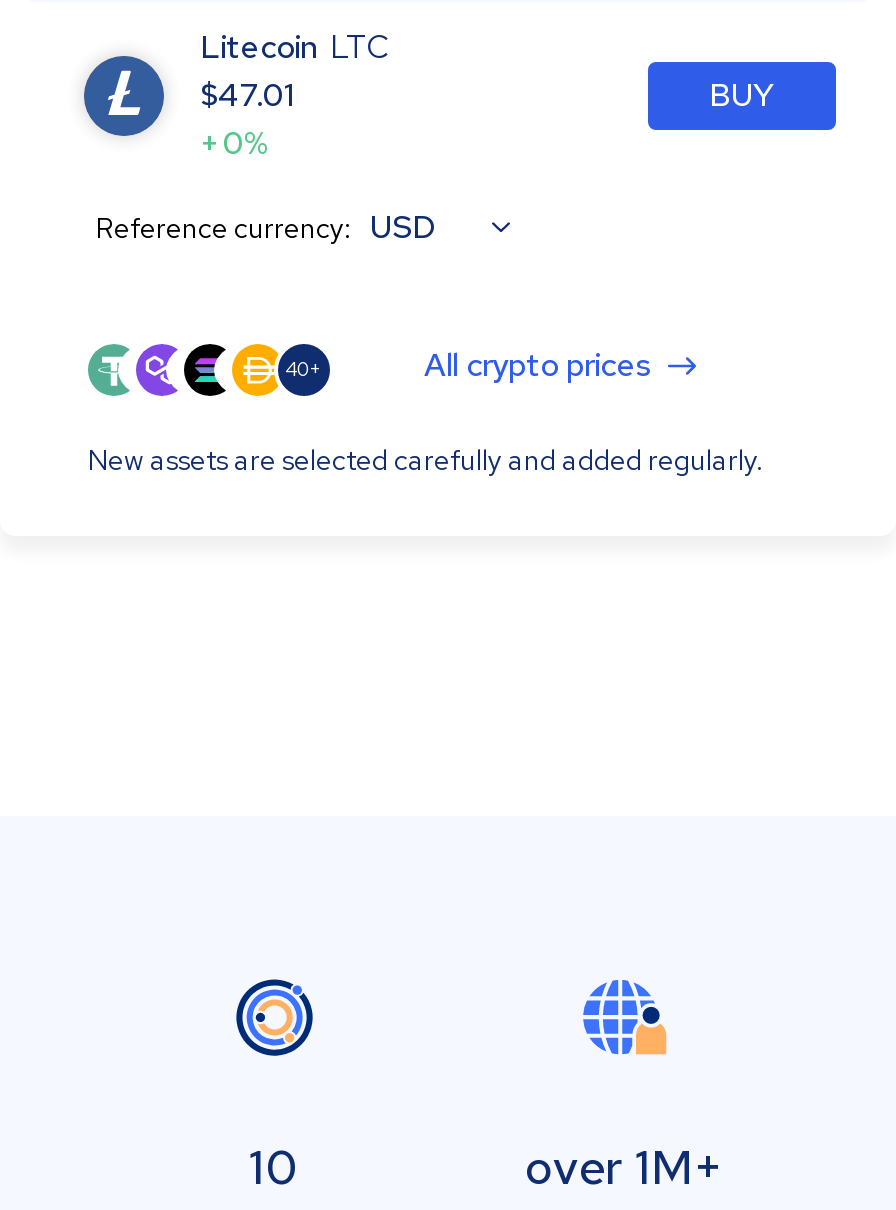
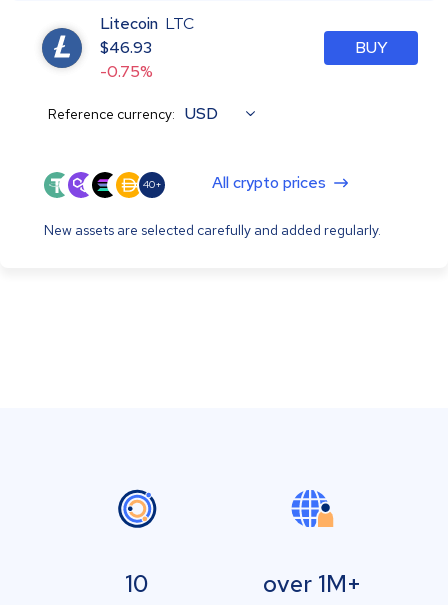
- $47.01
+ $46.93

- +0%
+ -0.75%
